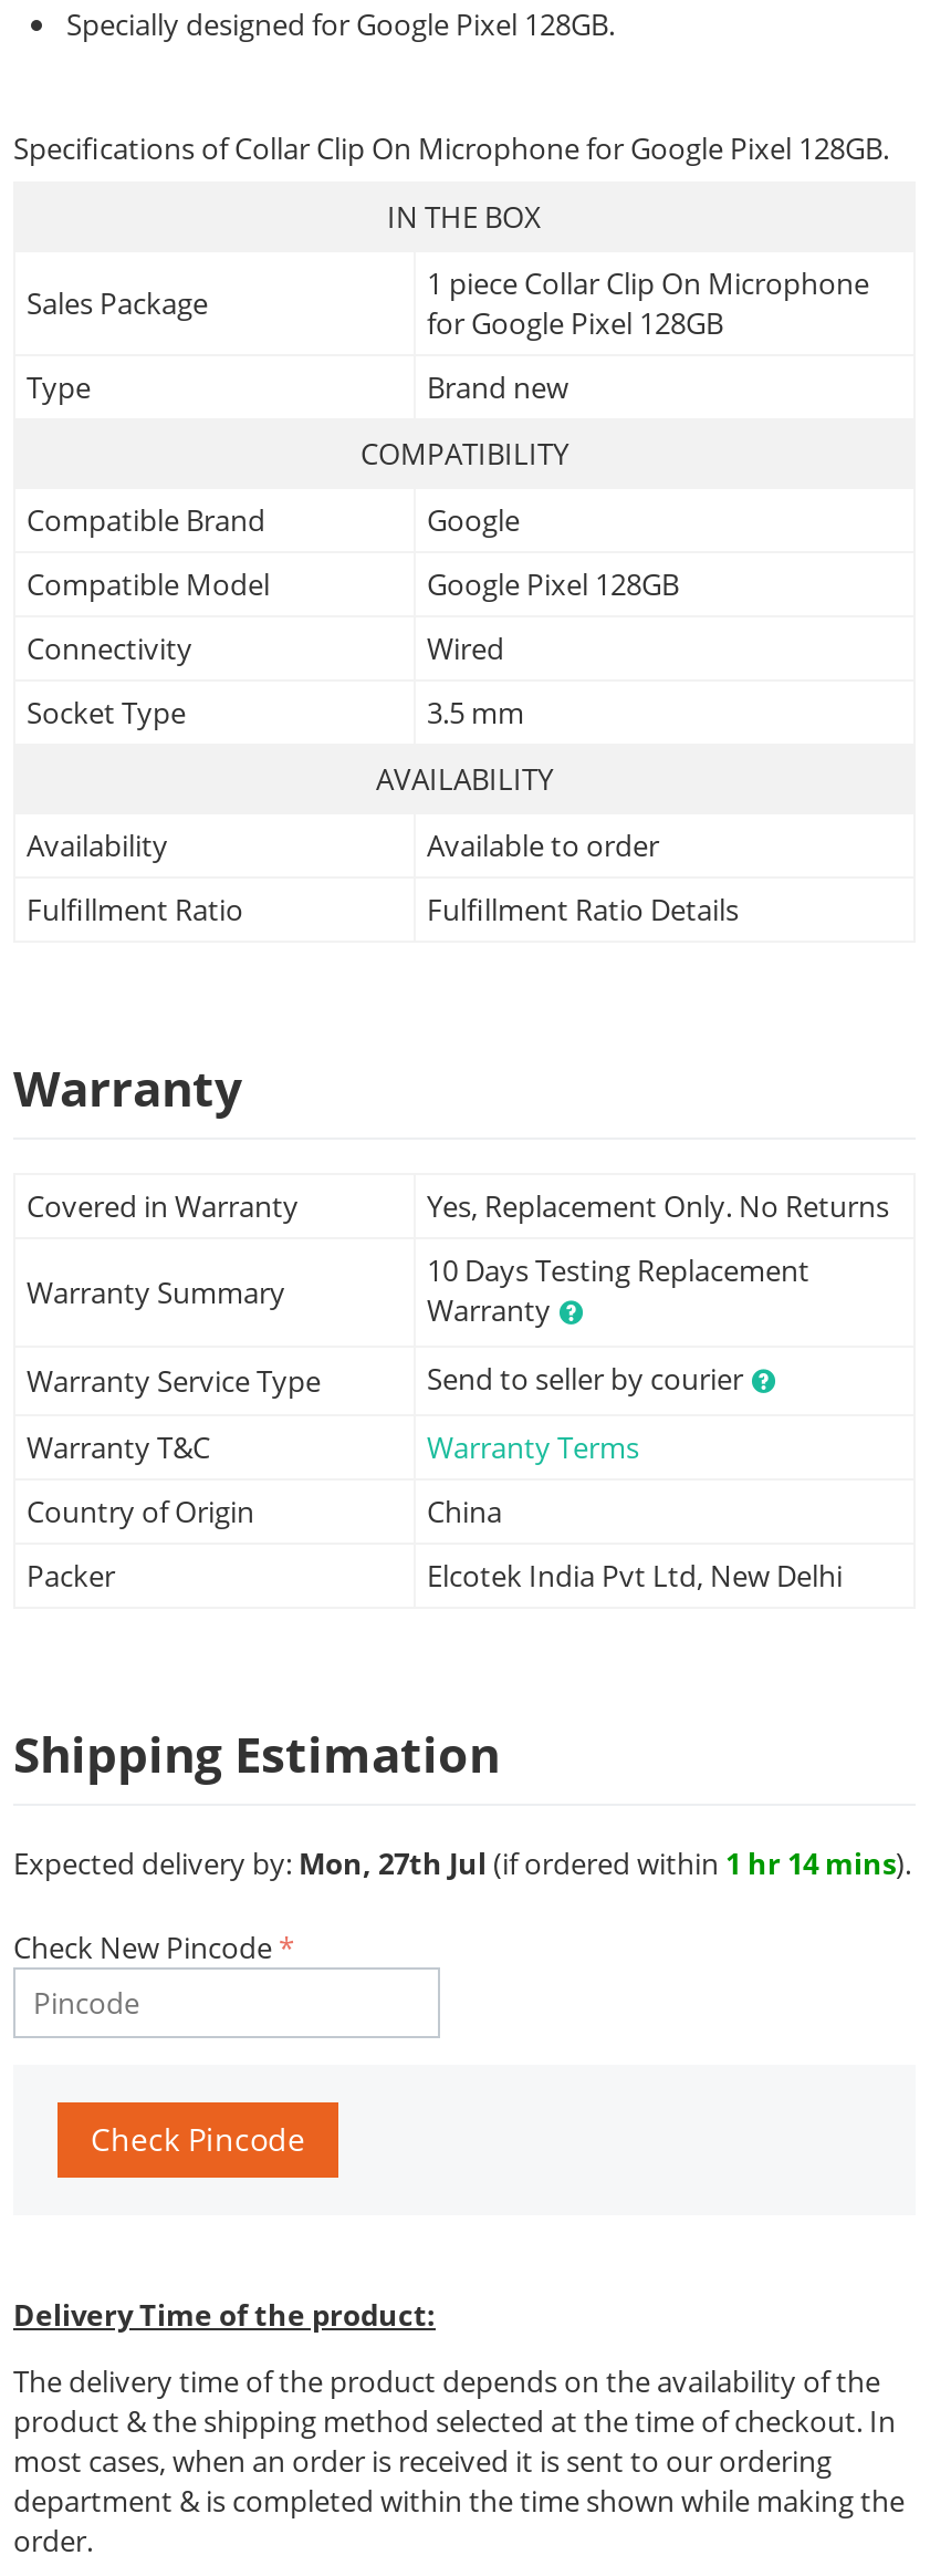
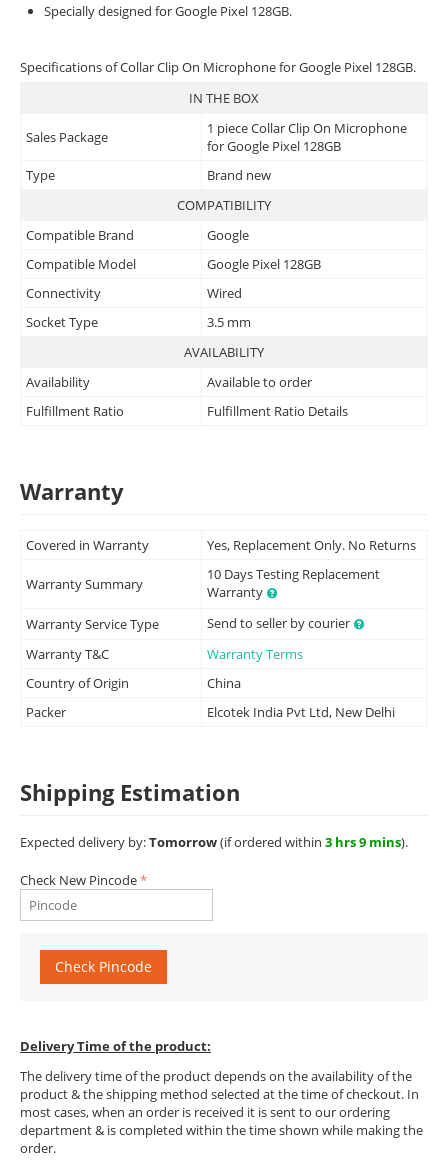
- Expected delivery by: Mon, 27th Jul (if ordered within 1 hr 14 mins).
+ Expected delivery by: Tomorrow (if ordered within 3 hrs 9 mins).
